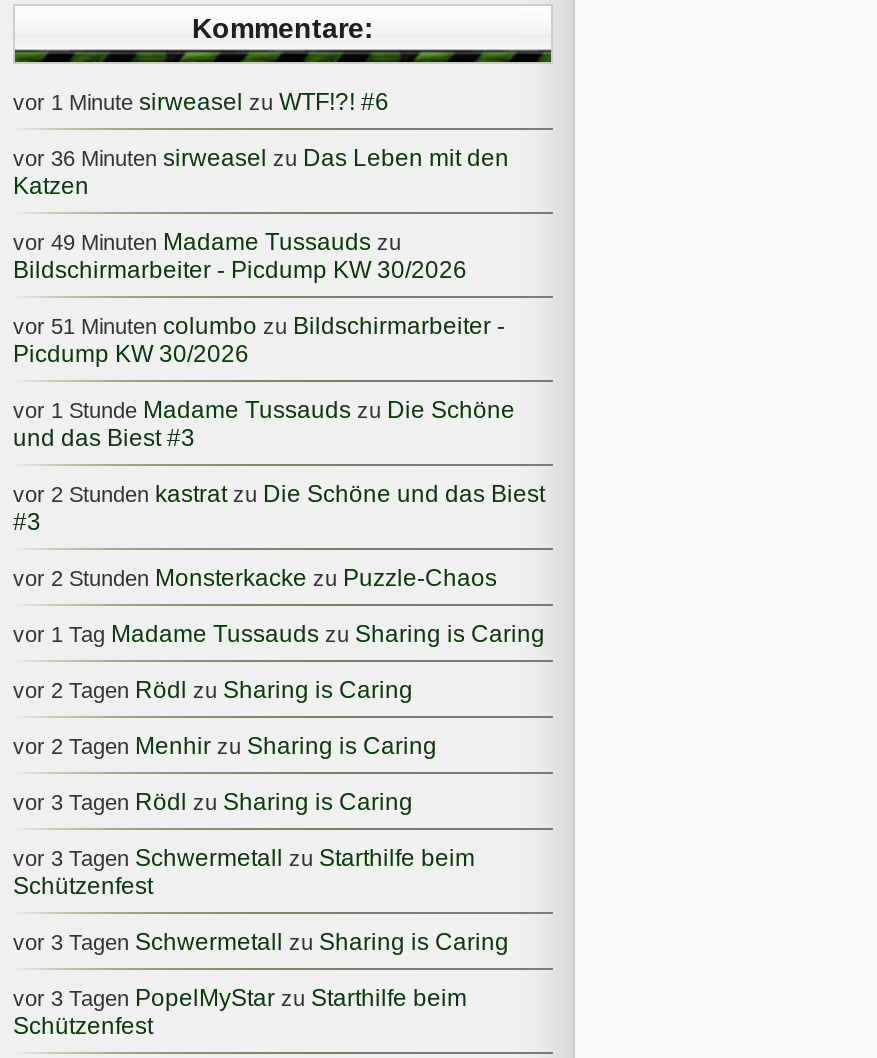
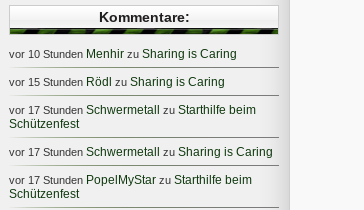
- vor 1 Minute sirweasel zu WTF!?! #6
- vor 36 Minuten sirweasel zu Das Leben mit den
- Katzen
- vor 49 Minuten Madame Tussauds zu
- Bildschirmarbeiter - Picdump KW 30/2026
- vor 51 Minuten columbo zu Bildschirmarbeiter -
- Picdump KW 30/2026
- vor 1 Stunde Madame Tussauds zu Die Schöne
- und das Biest #3
- vor 2 Stunden kastrat zu Die Schöne und das Biest
- #3
- vor 2 Stunden Monsterkacke zu Puzzle-Chaos
- vor 1 Tag Madame Tussauds zu Sharing is Caring
- vor 2 Tagen Rödl zu Sharing is Caring
- vor 2 Tagen Menhir zu Sharing is Caring
- vor 3 Tagen Rödl zu Sharing is Caring
- vor 3 Tagen Schwermetall zu Starthilfe beim
+ vor 10 Stunden Menhir zu Sharing is Caring
+ vor 15 Stunden Rödl zu Sharing is Caring
+ vor 17 Stunden Schwermetall zu Starthilfe beim

- vor 3 Tagen Schwermetall zu Sharing is Caring
+ vor 17 Stunden Schwermetall zu Sharing is Caring

- vor 3 Tagen PopelMyStar zu Starthilfe beim
+ vor 17 Stunden PopelMyStar zu Starthilfe beim
